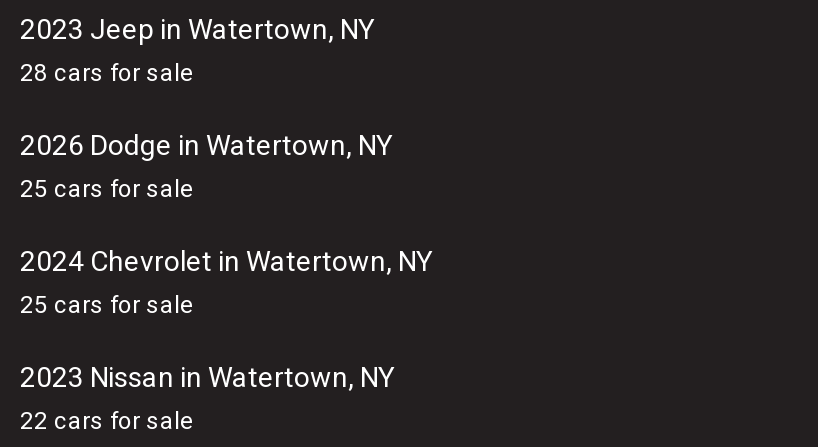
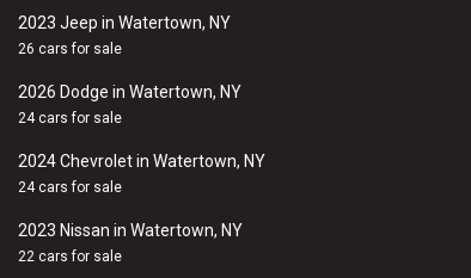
- 28 cars for sale
+ 26 cars for sale

- 25 cars for sale
+ 24 cars for sale

- 25 cars for sale
+ 24 cars for sale
